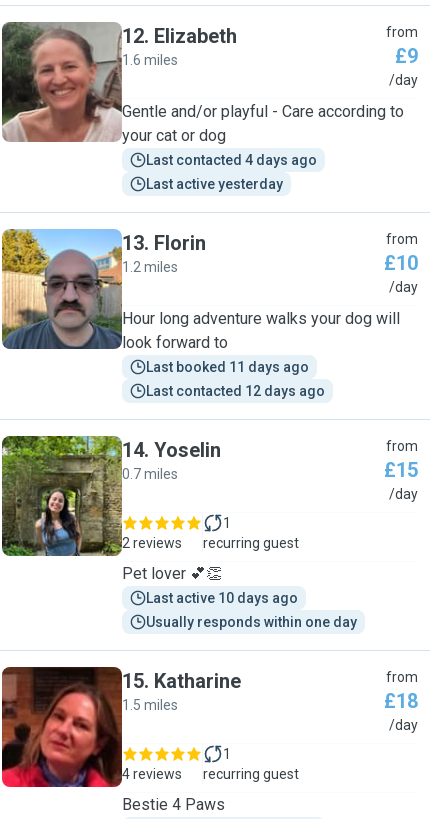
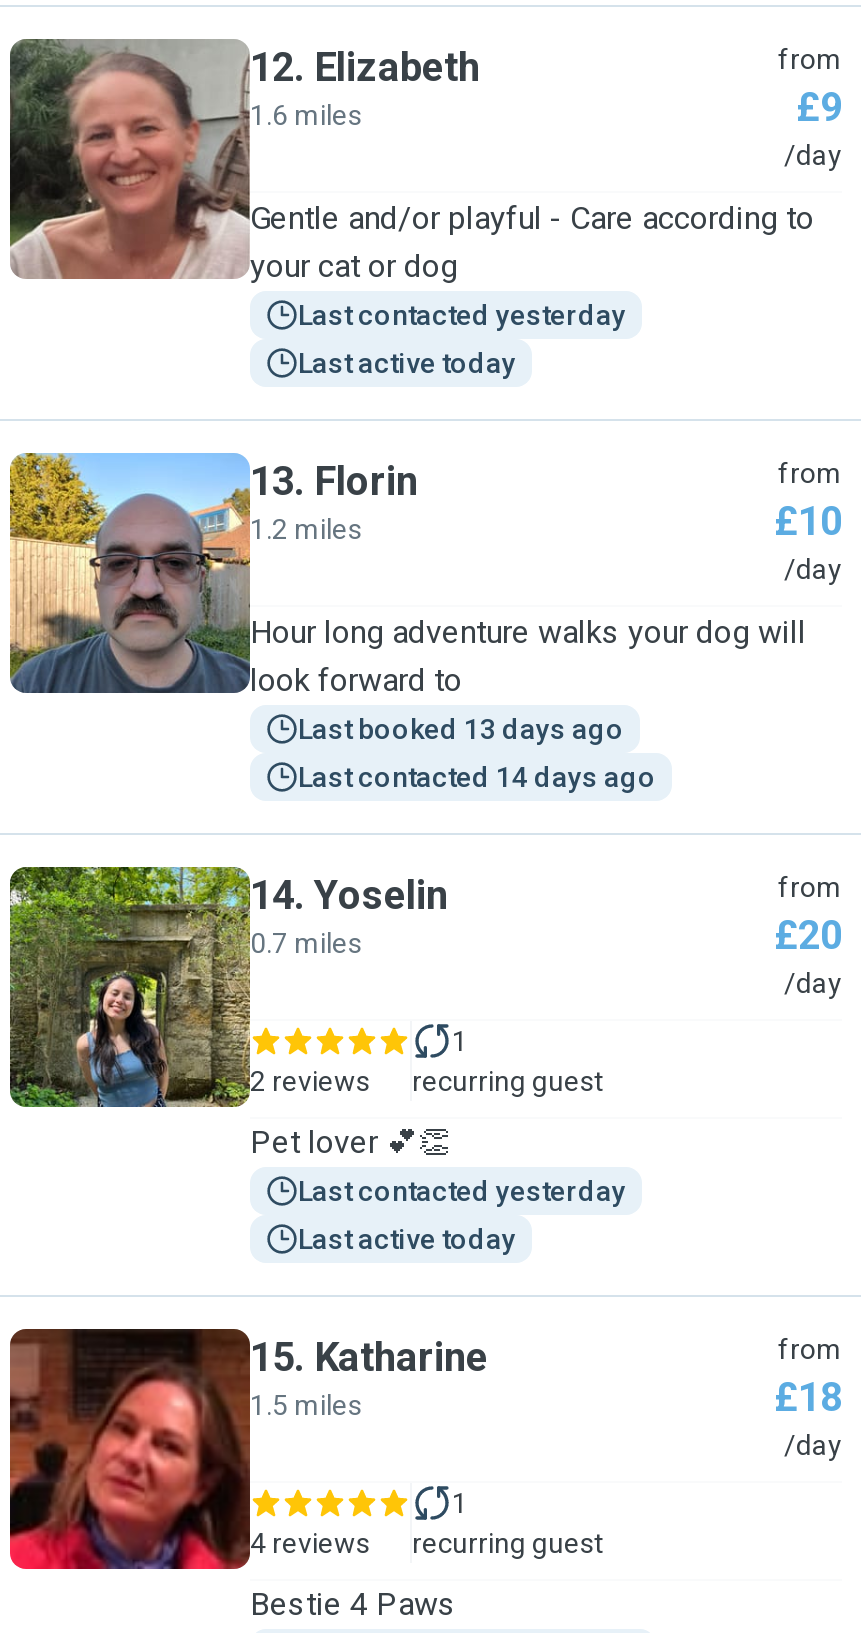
- Last contacted 4 days ago
+ Last contacted yesterday

- Last active yesterday
+ Last active today

- Last booked 11 days ago
+ Last booked 13 days ago

- Last contacted 12 days ago
+ Last contacted 14 days ago

- £15
+ £20

- Last active 10 days ago
+ Last contacted yesterday

- Usually responds within one day
+ Last active today
